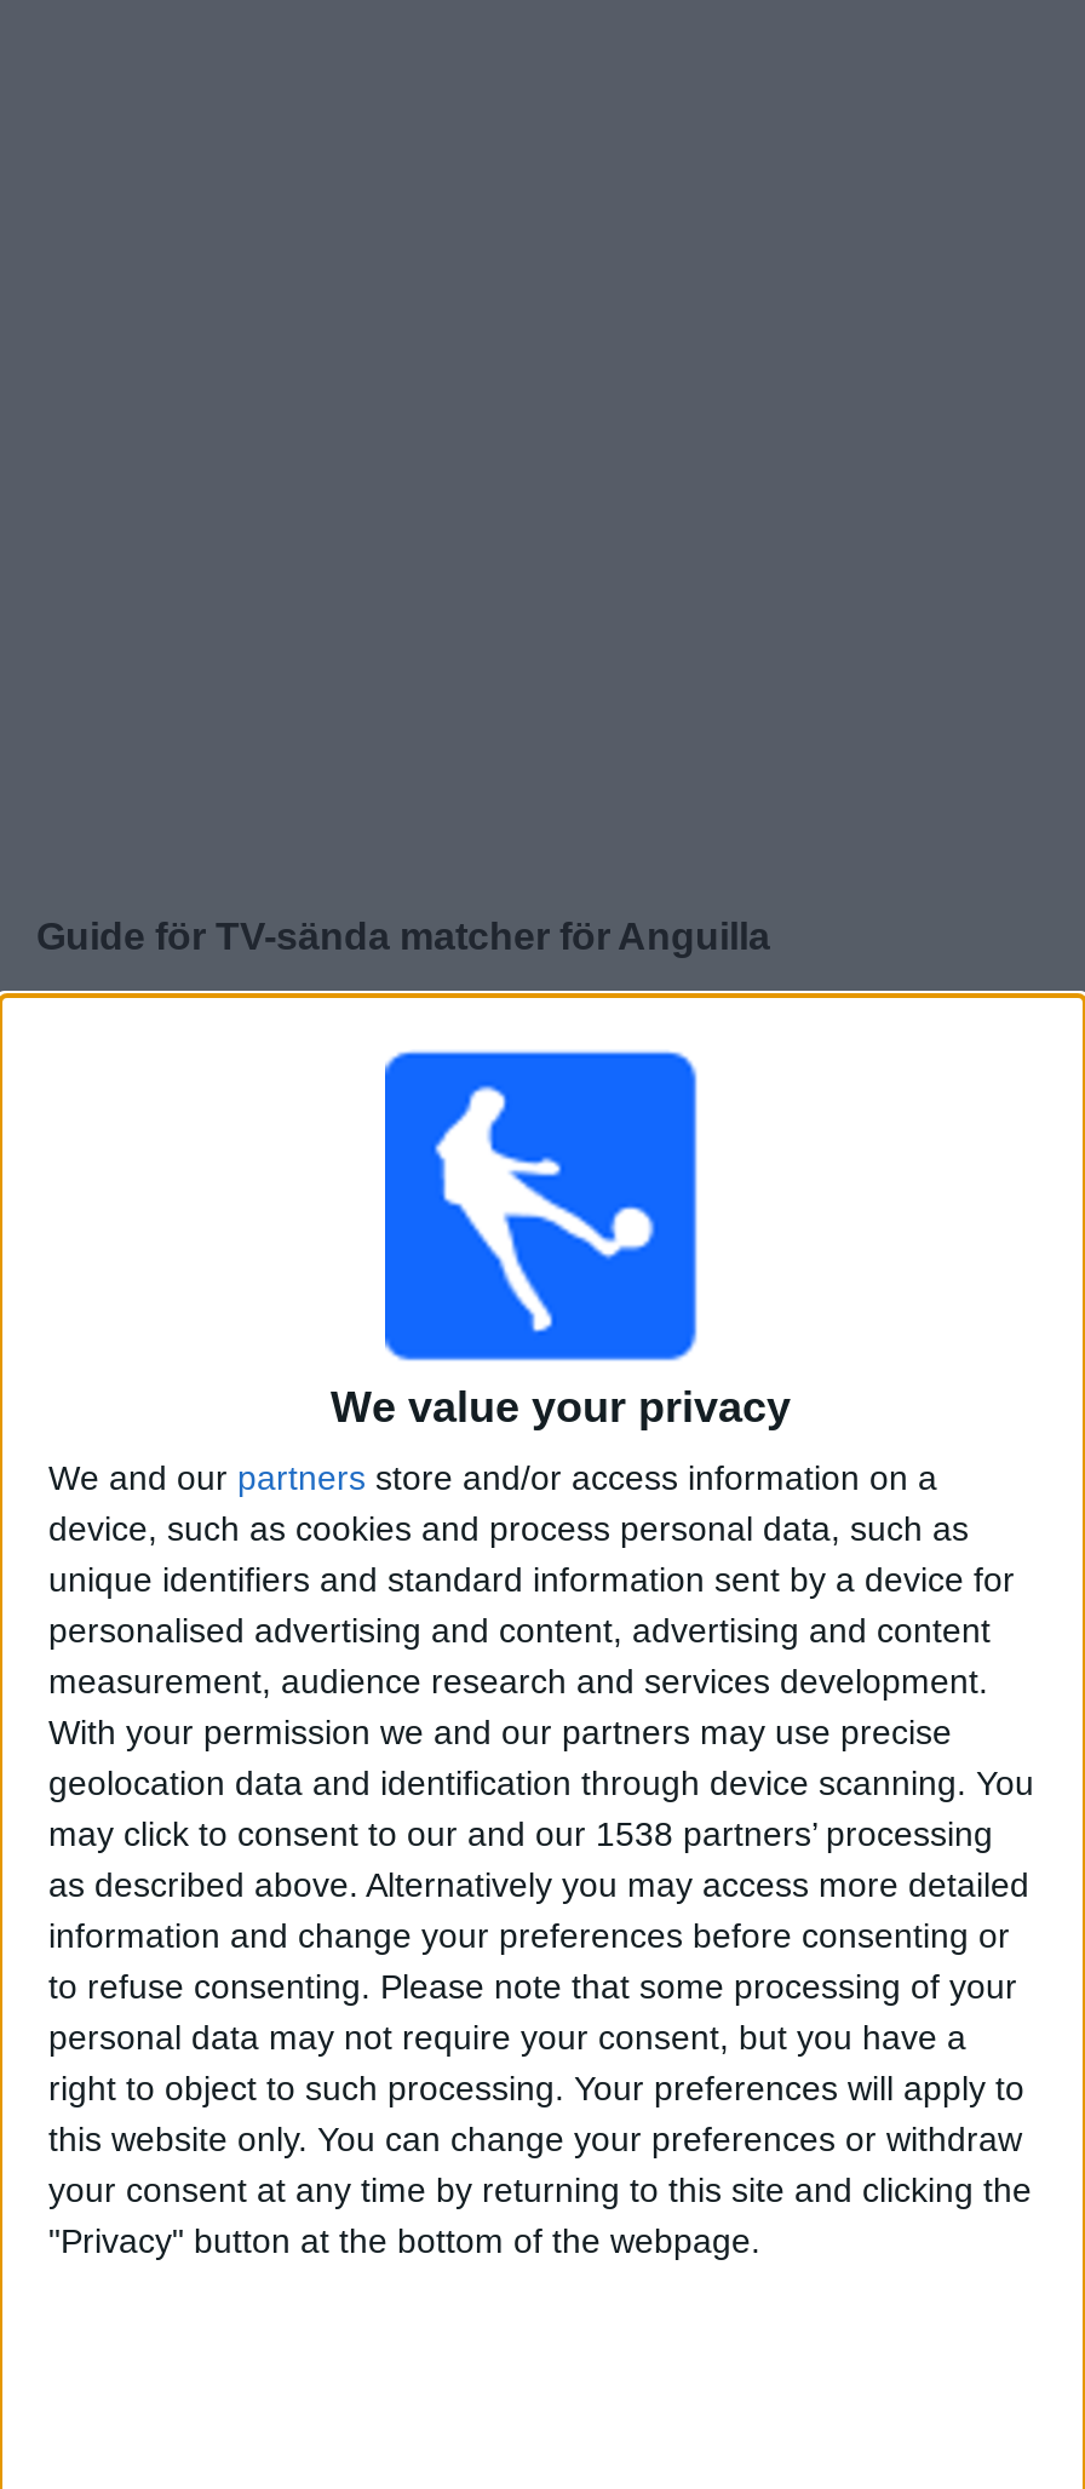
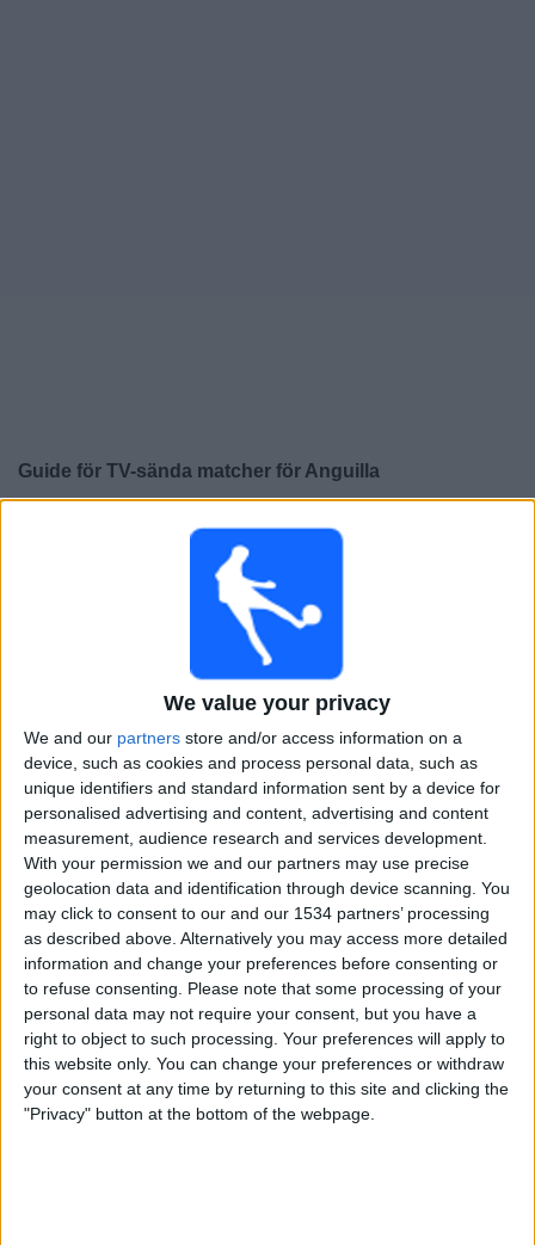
- may click to consent to our and our 1538 partners’ processing
+ may click to consent to our and our 1534 partners’ processing
